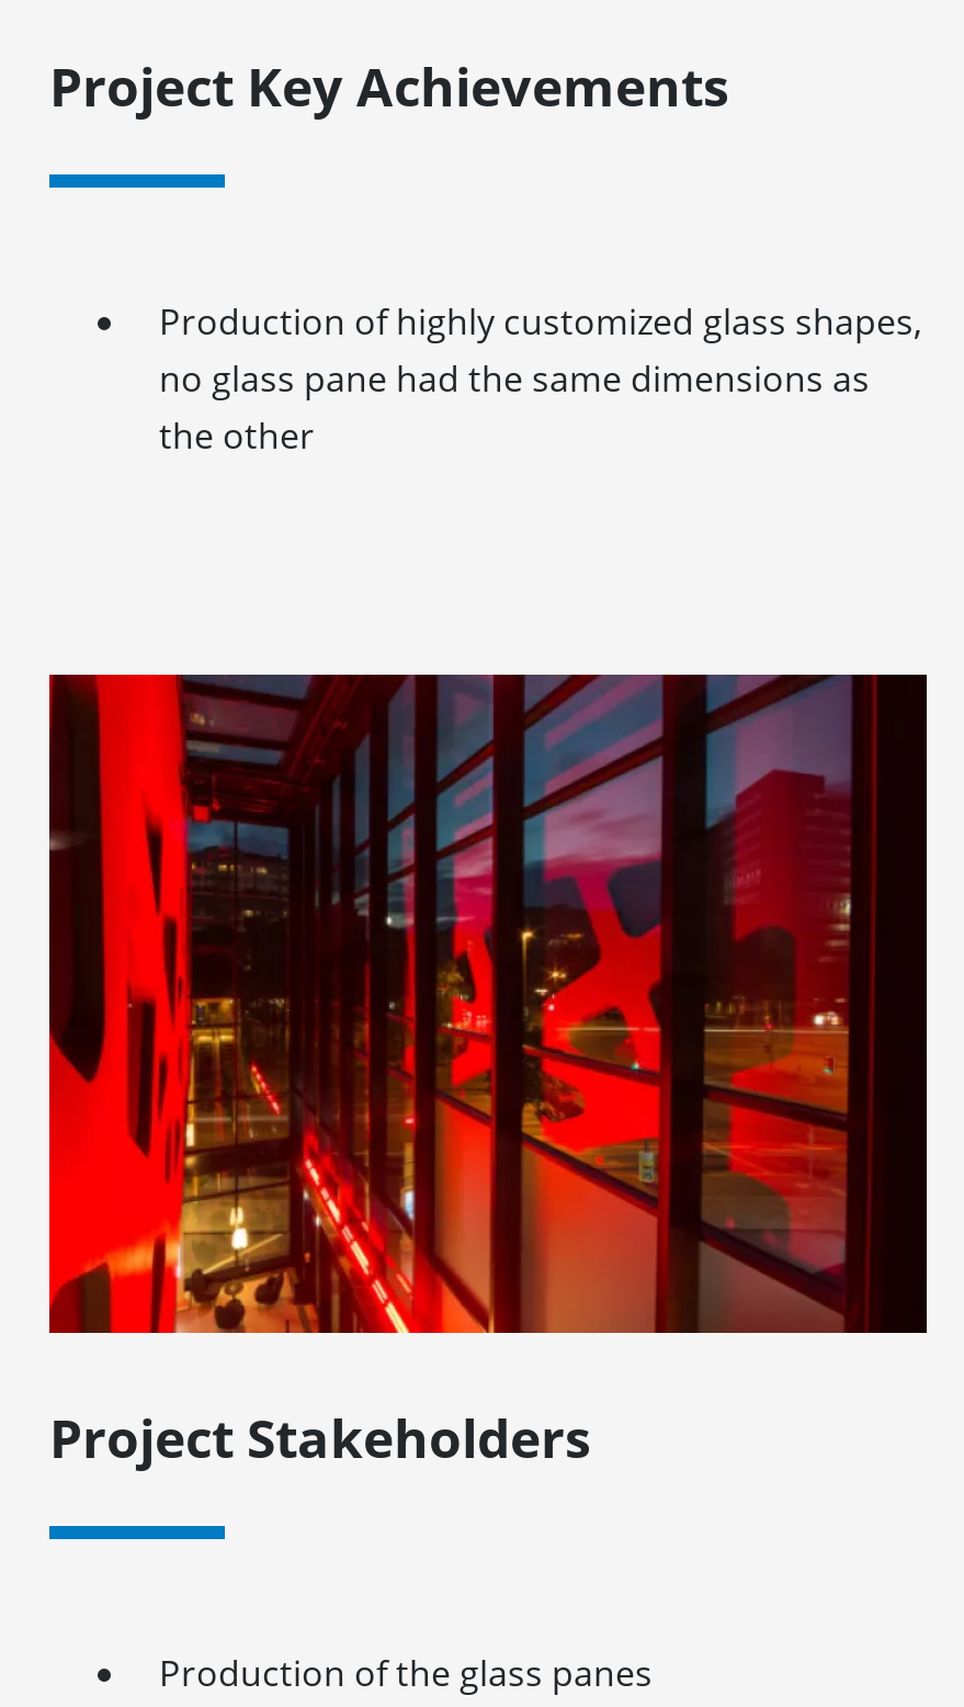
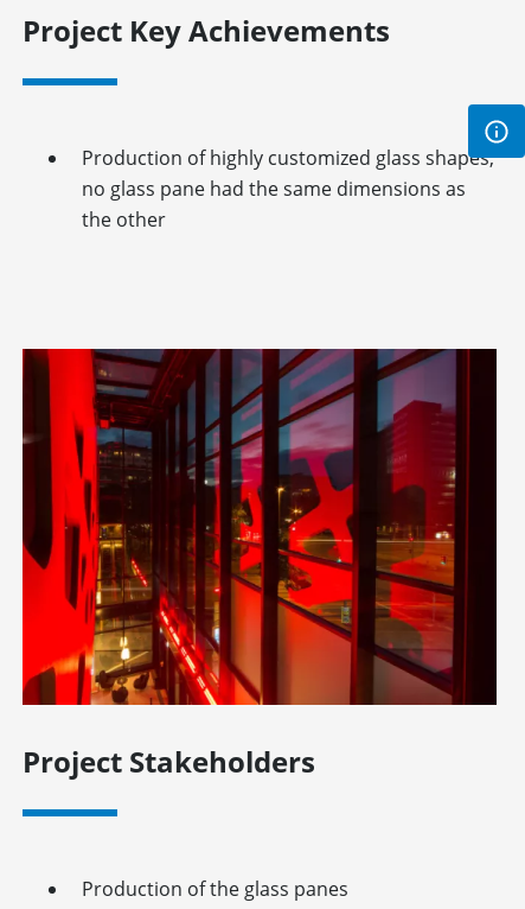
+ [image]
